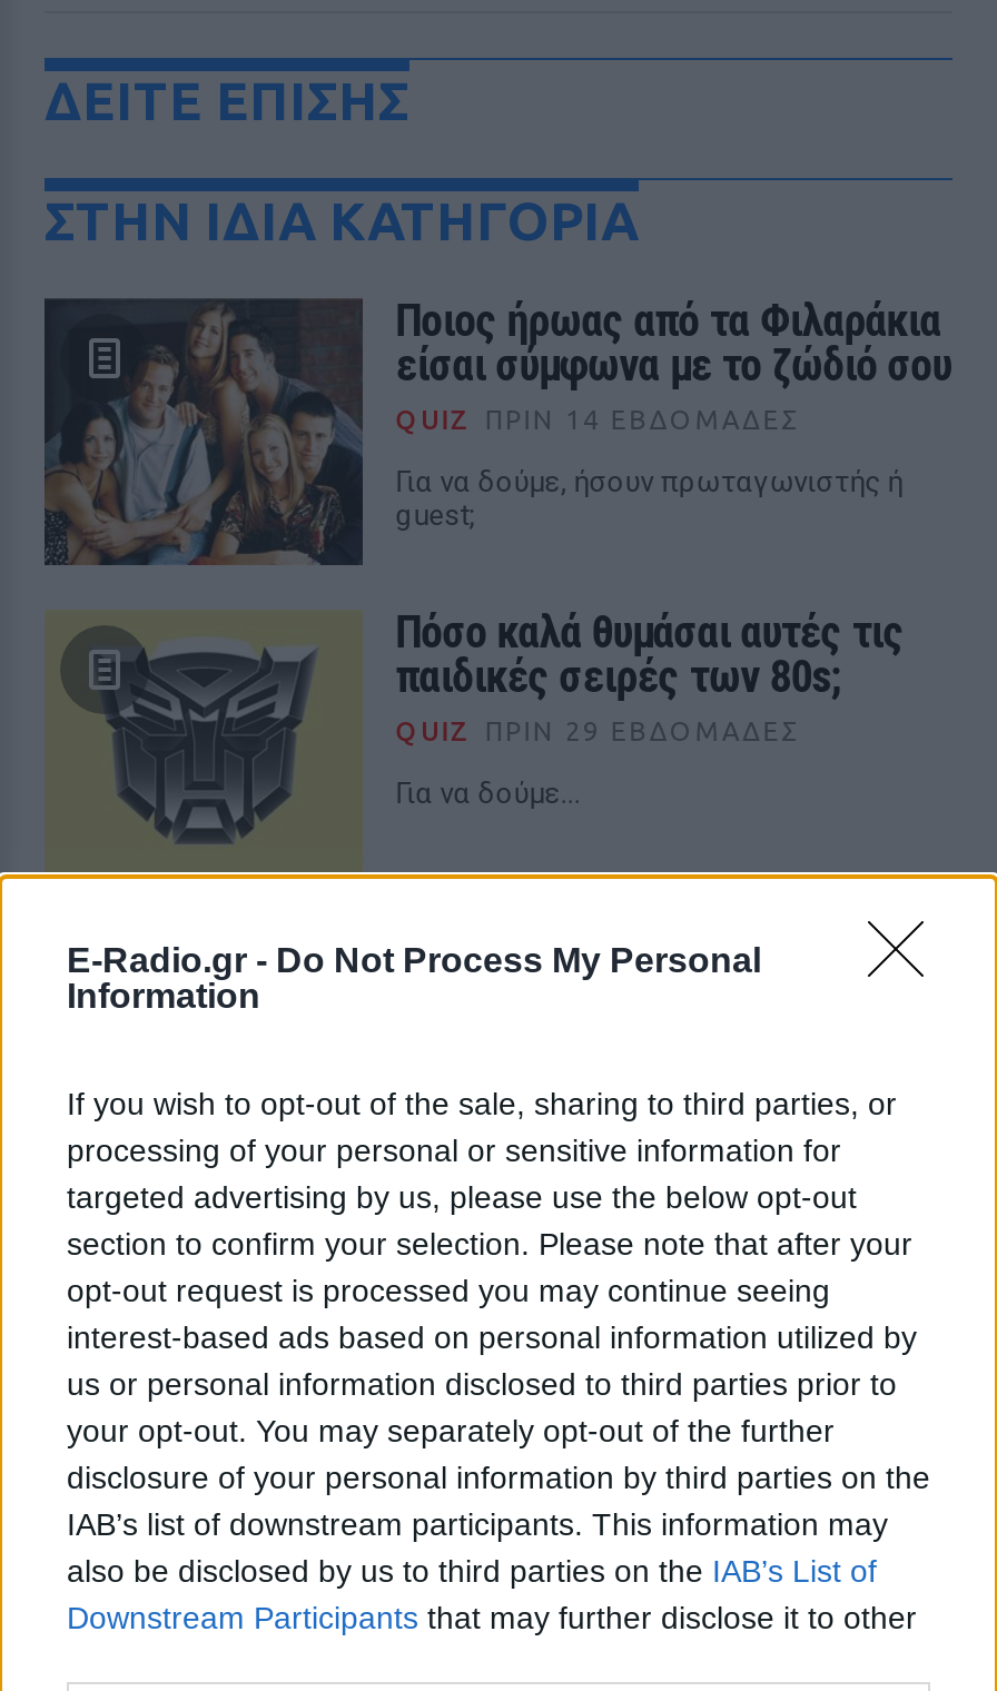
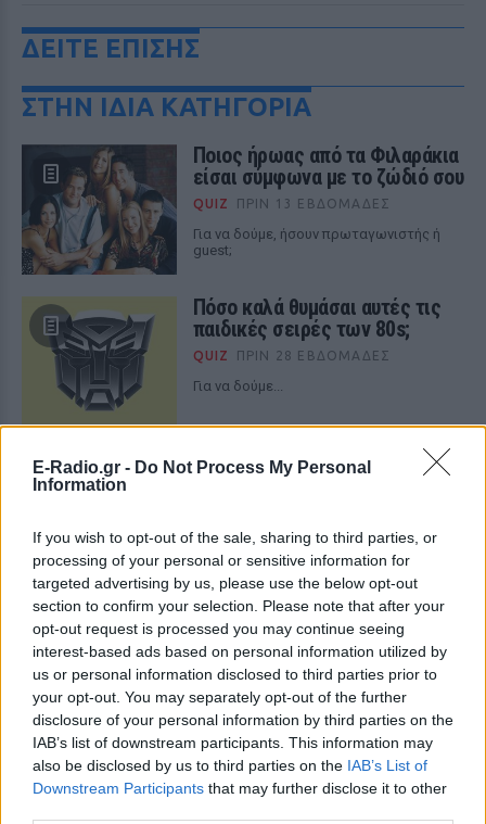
- QUIZ ΠΡΙΝ 14 ΕΒΔΟΜΆΔΕΣ
+ QUIZ ΠΡΙΝ 13 ΕΒΔΟΜΆΔΕΣ

- QUIZ ΠΡΙΝ 29 ΕΒΔΟΜΆΔΕΣ
+ QUIZ ΠΡΙΝ 28 ΕΒΔΟΜΆΔΕΣ
